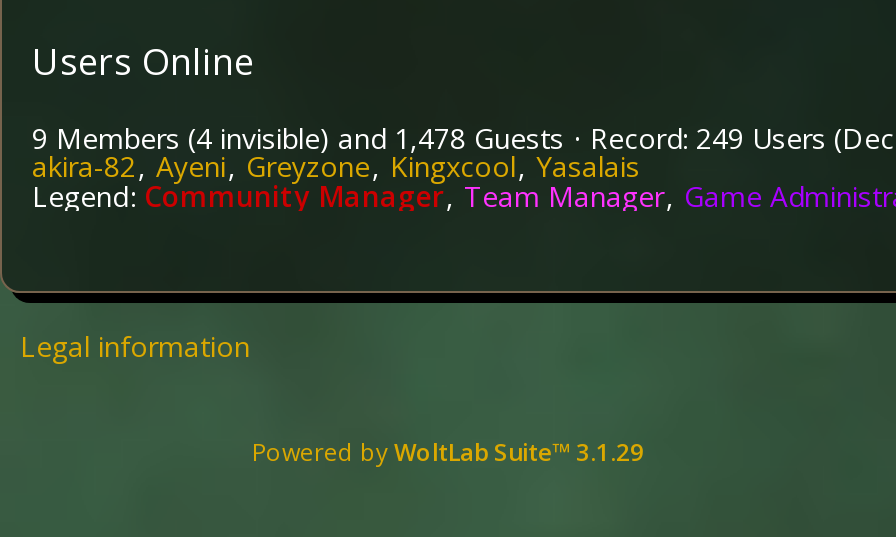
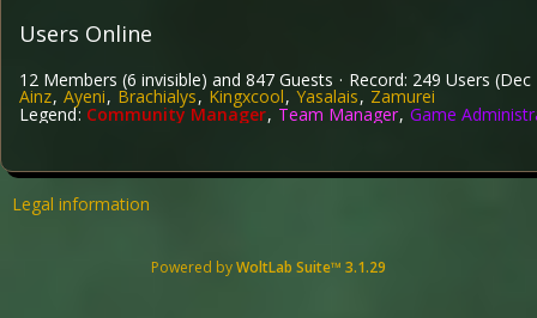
- 9 Members (4 invisible) and 1,478 Guests
+ 12 Members (6 invisible) and 847 Guests

- akira-82 Ayeni Greyzone Kingxcool Yasalais
+ Ainz Ayeni Brachialys Kingxcool Yasalais Zamurei
